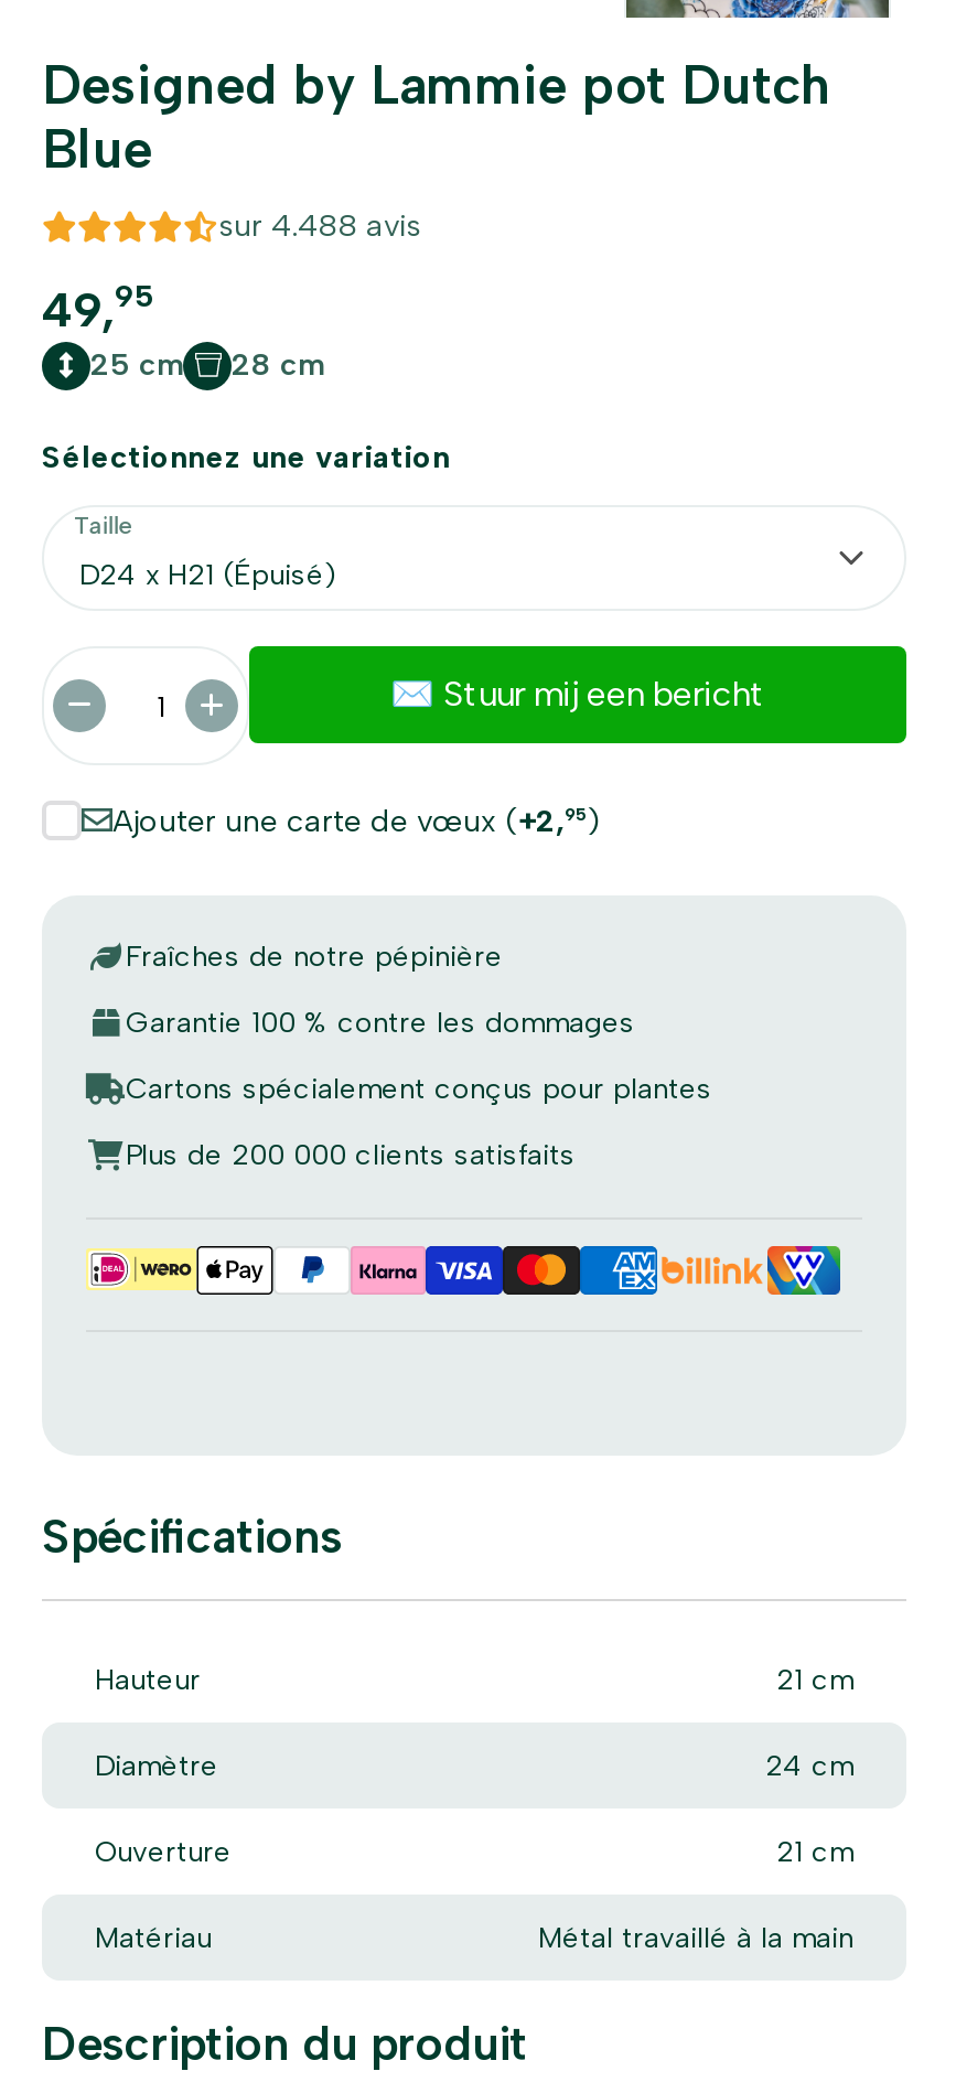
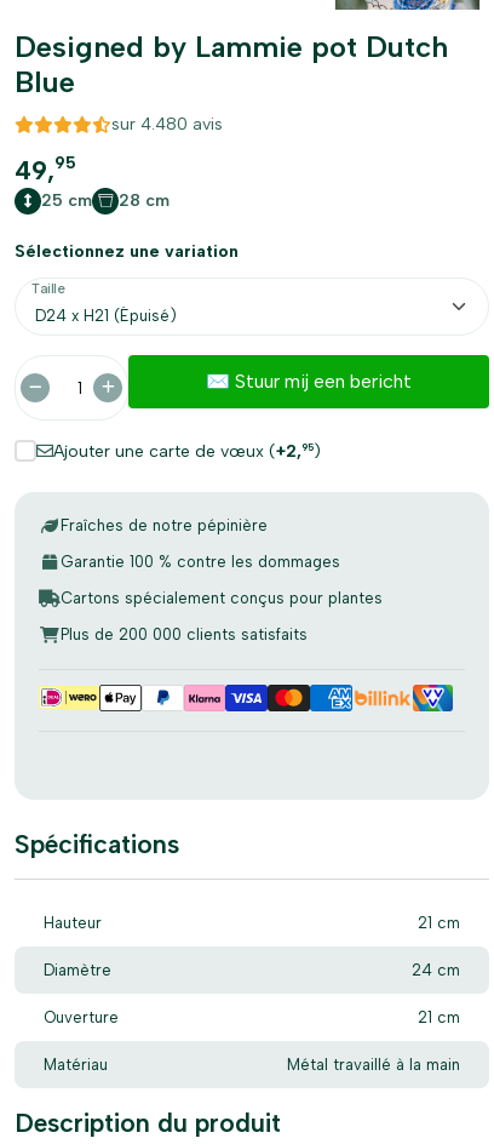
- sur 4.488 avis
+ sur 4.480 avis
